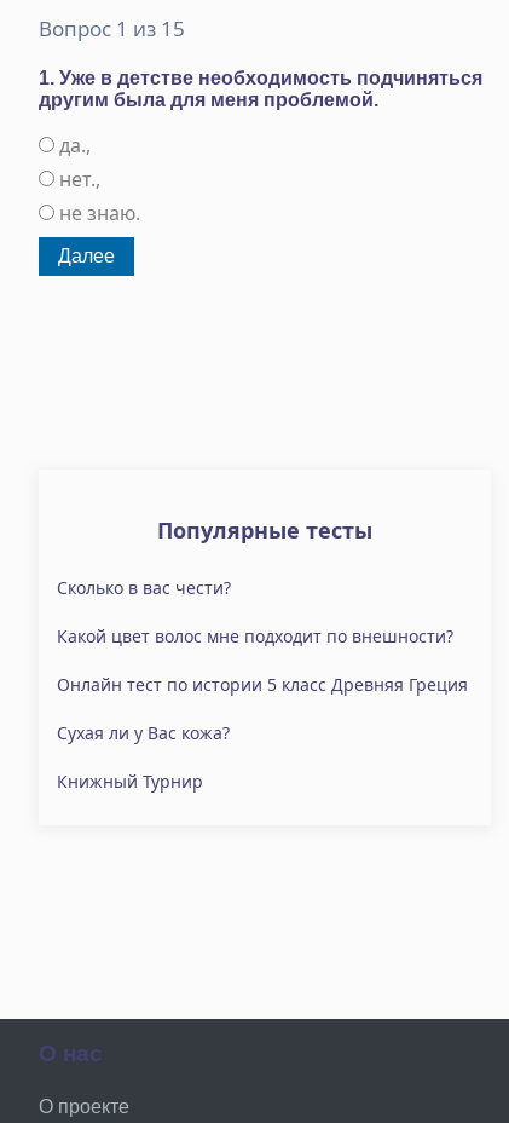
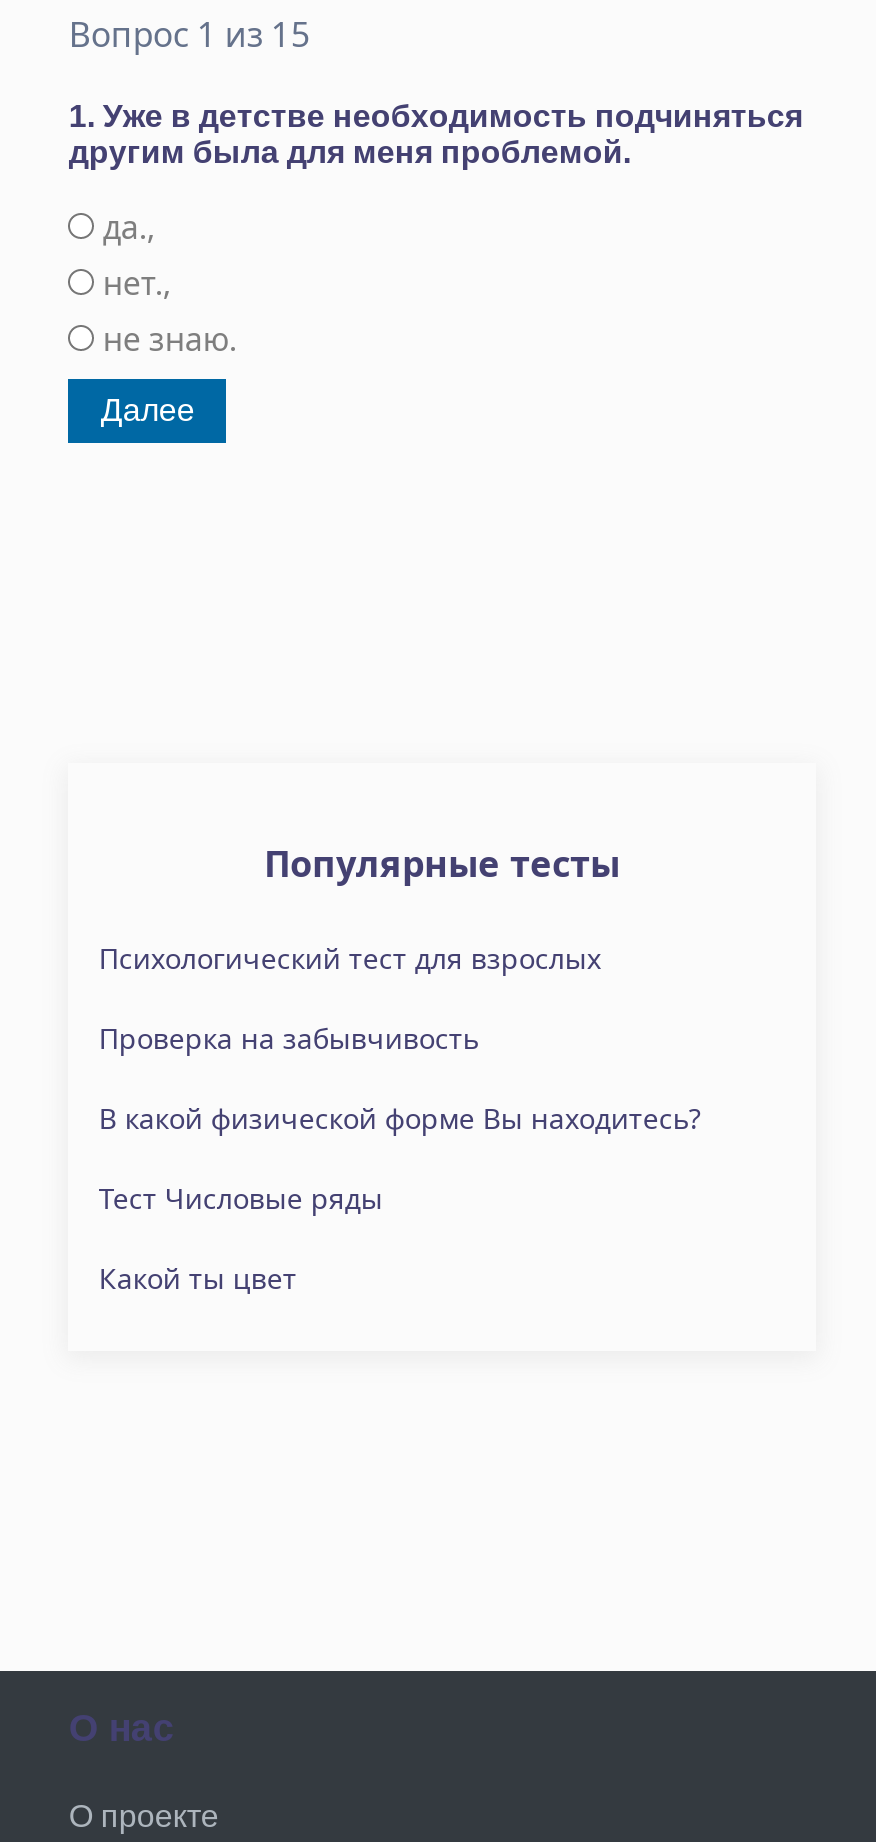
- Сколько в вас чести?
+ Психологический тест для взрослых

- Какой цвет волос мне подходит по внешности?
+ Проверка на забывчивость

- Онлайн тест по истории 5 класс Древняя Греция
+ В какой физической форме Вы находитесь?

- Сухая ли у Вас кожа?
+ Тест Числовые ряды

- Книжный Турнир
+ Какой ты цвет
